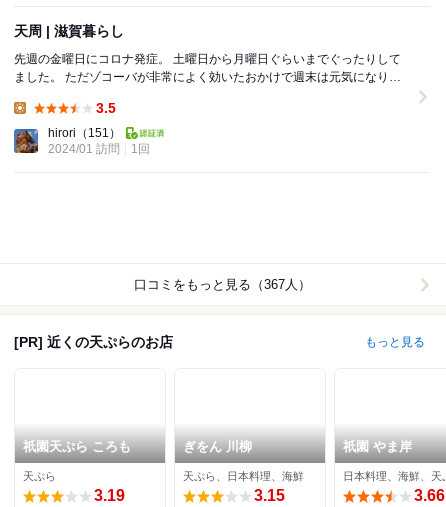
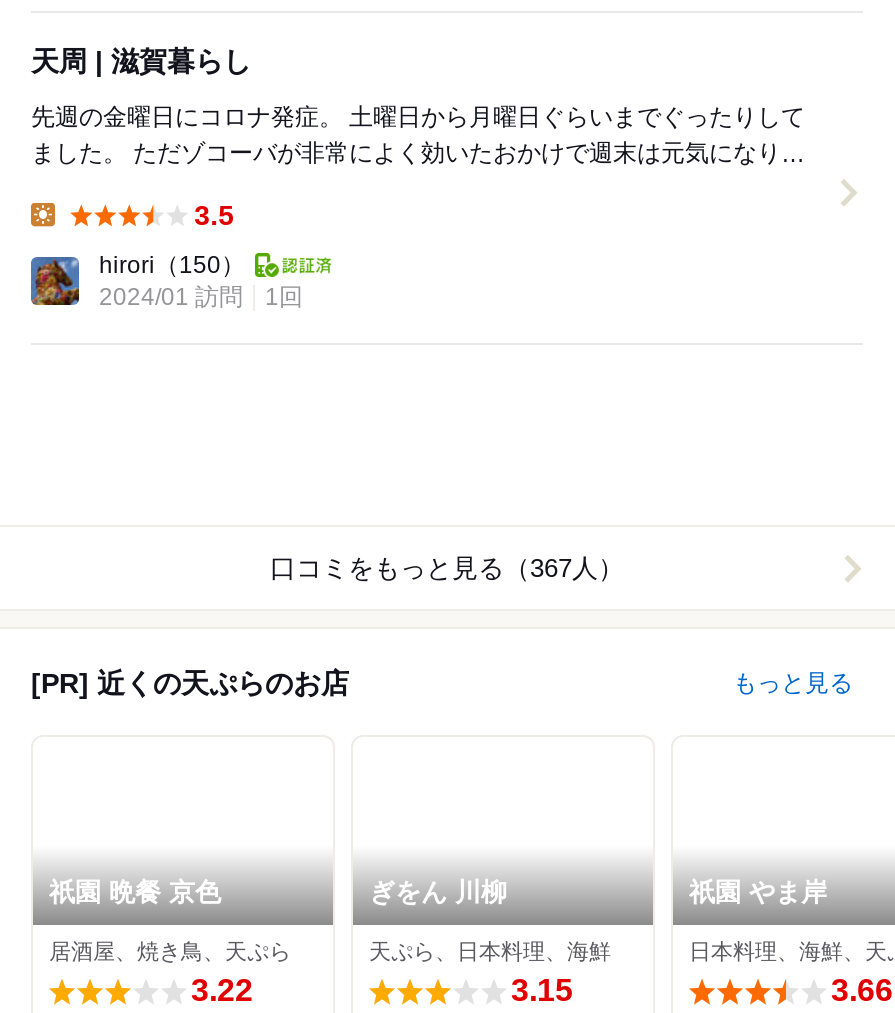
- hirori（151）
+ hirori（150）

- 祇園天ぷら ころも
+ 祇園 晩餐 京色

- 天ぷら
- 3.19
+ 居酒屋、焼き鳥、天ぷら
+ 3.22
